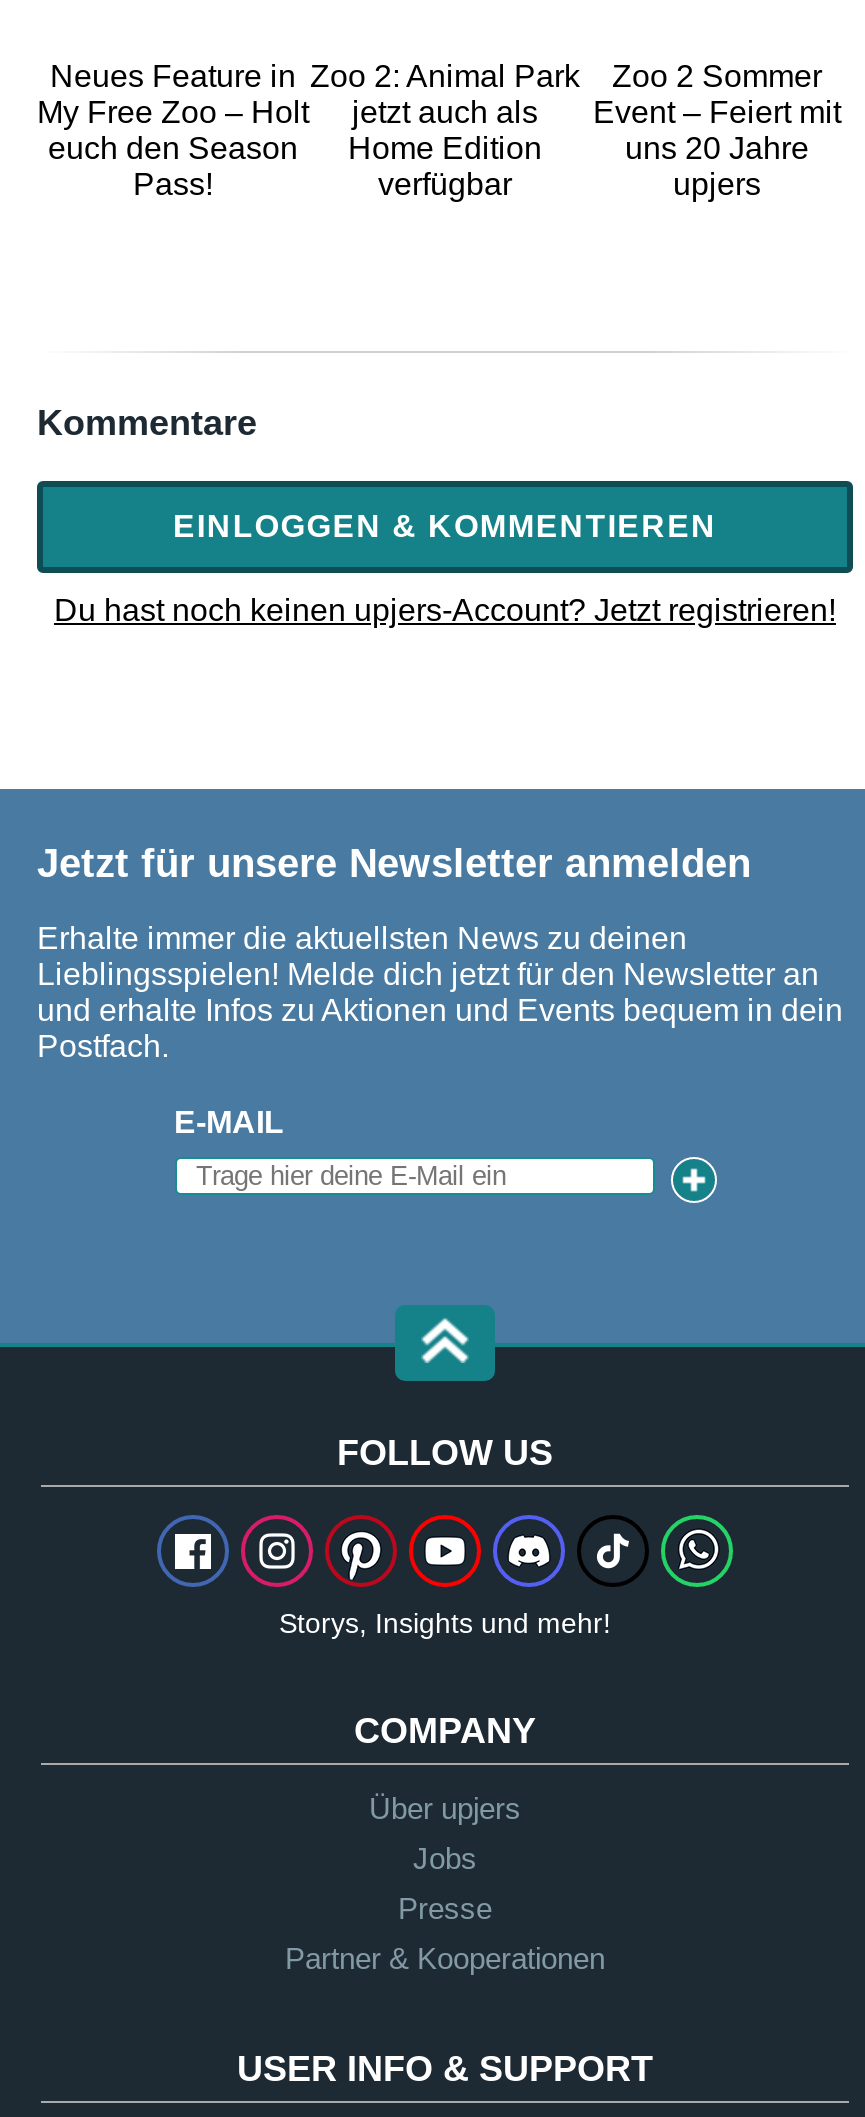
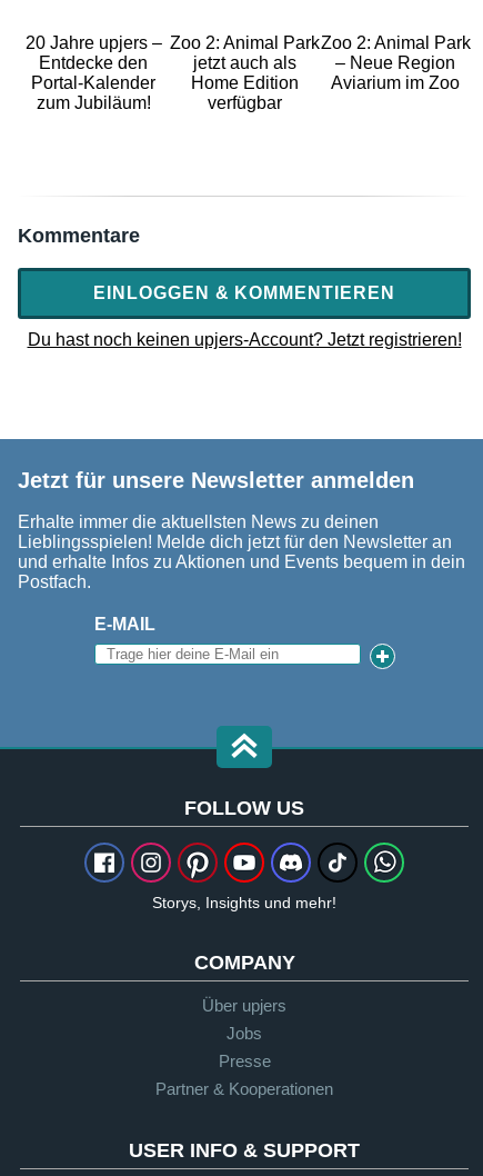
- Neues Feature in
- My Free Zoo – Holt
- euch den Season
- Pass!
+ 20 Jahre upjers –
+ Entdecke den
+ Portal-Kalender
+ zum Jubiläum!

- Zoo 2 Sommer
- Event – Feiert mit
- uns 20 Jahre
- upjers
+ Zoo 2: Animal Park
+ – Neue Region
+ Aviarium im Zoo
